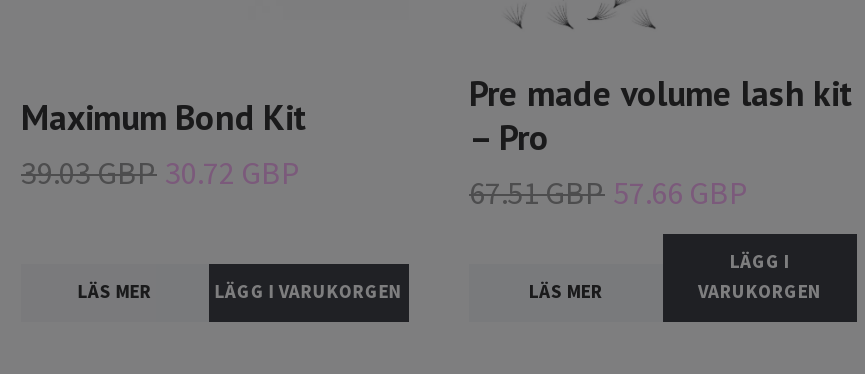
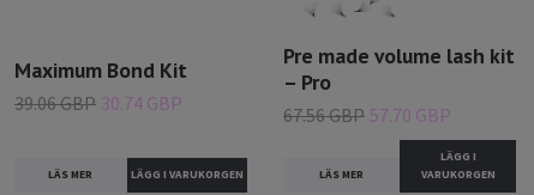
- 39.03 GBP 30.72 GBP
+ 39.06 GBP 30.74 GBP

- 67.51 GBP 57.66 GBP
+ 67.56 GBP 57.70 GBP
